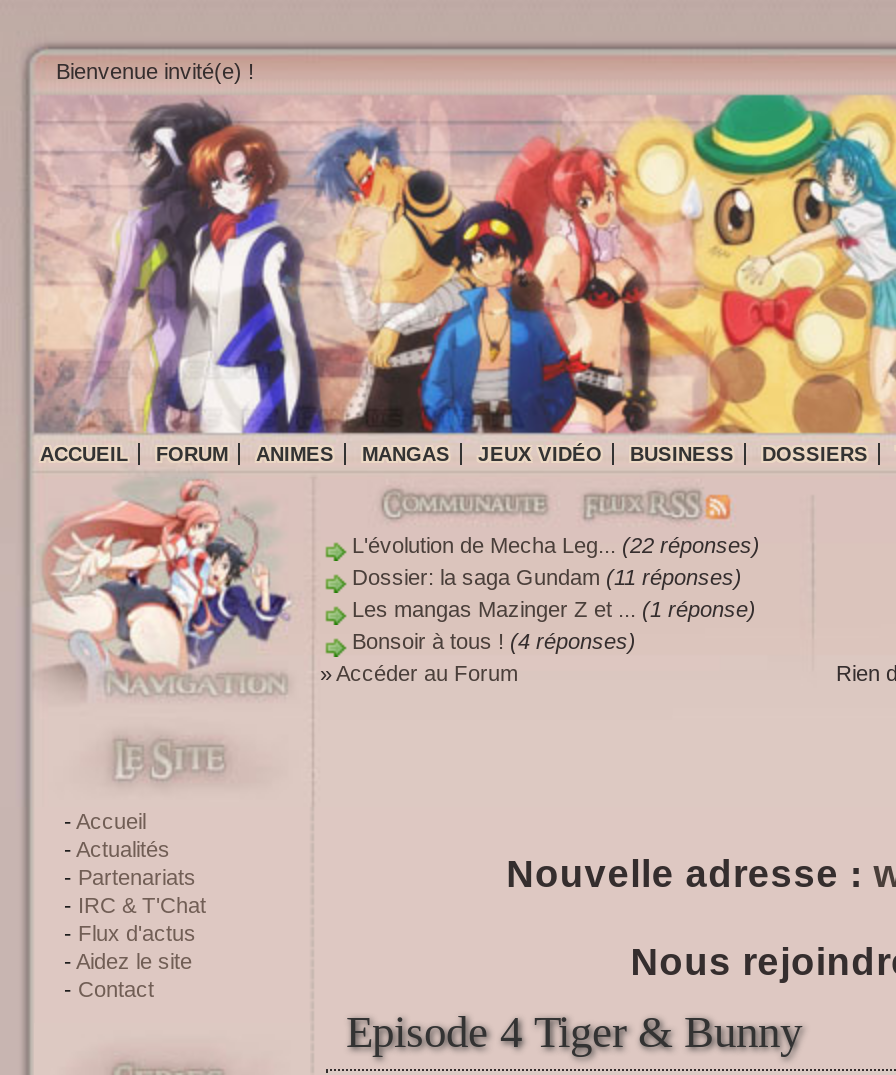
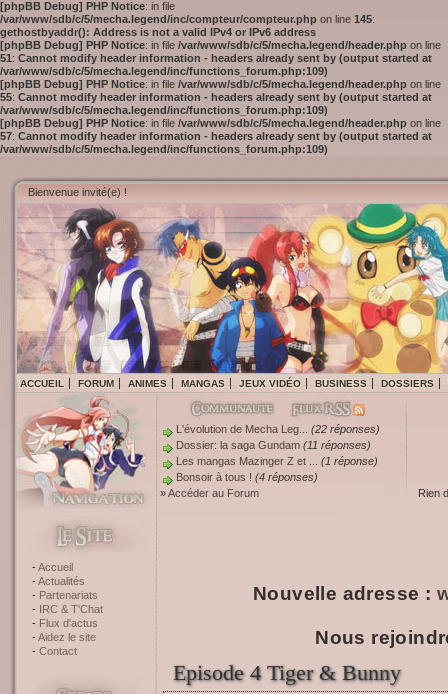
+ [phpBB Debug] PHP Notice: in file
+ /var/www/sdb/c/5/mecha.legend/inc/compteur/compteur.php on line 145:
+ gethostbyaddr(): Address is not a valid IPv4 or IPv6 address
+ [phpBB Debug] PHP Notice: in file /var/www/sdb/c/5/mecha.legend/header.php on line
+ 51: Cannot modify header information - headers already sent by (output started at
+ /var/www/sdb/c/5/mecha.legend/inc/functions_forum.php:109)
+ [phpBB Debug] PHP Notice: in file /var/www/sdb/c/5/mecha.legend/header.php on line
+ 55: Cannot modify header information - headers already sent by (output started at
+ /var/www/sdb/c/5/mecha.legend/inc/functions_forum.php:109)
+ [phpBB Debug] PHP Notice: in file /var/www/sdb/c/5/mecha.legend/header.php on line
+ 57: Cannot modify header information - headers already sent by (output started at
+ /var/www/sdb/c/5/mecha.legend/inc/functions_forum.php:109)
